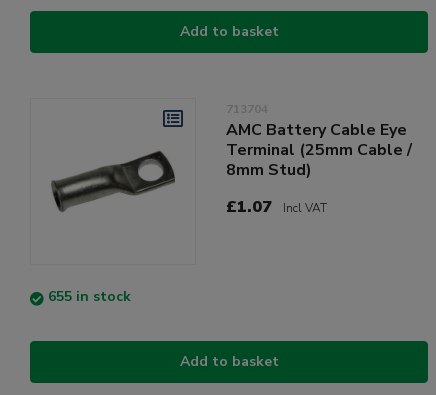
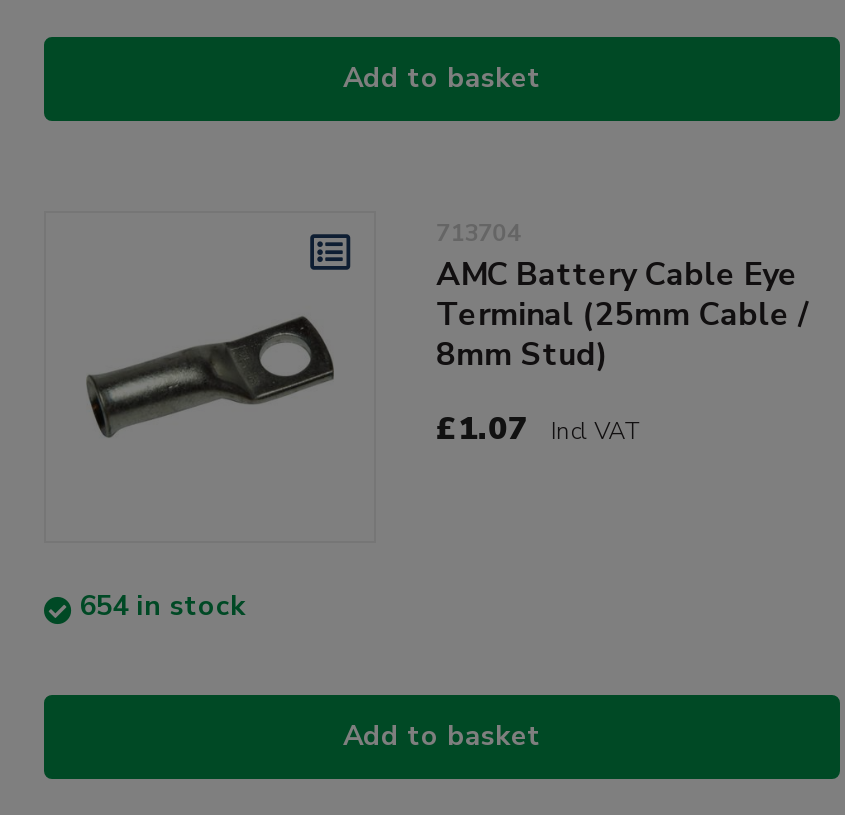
- 655 in stock
+ 654 in stock
